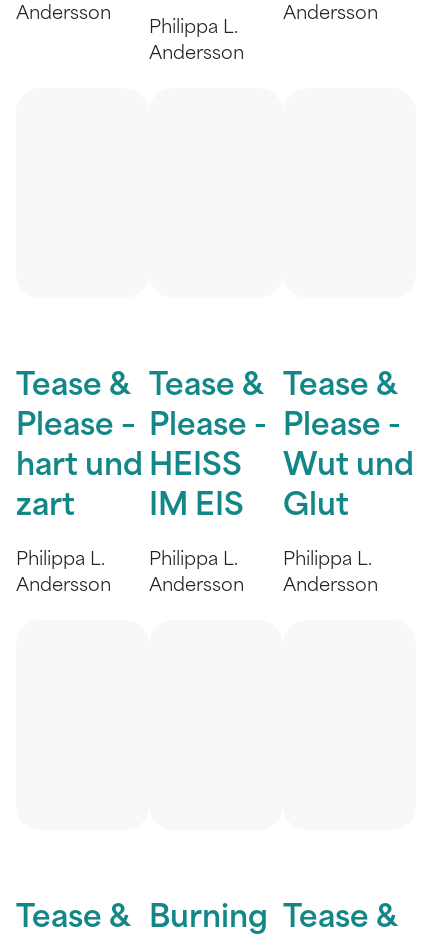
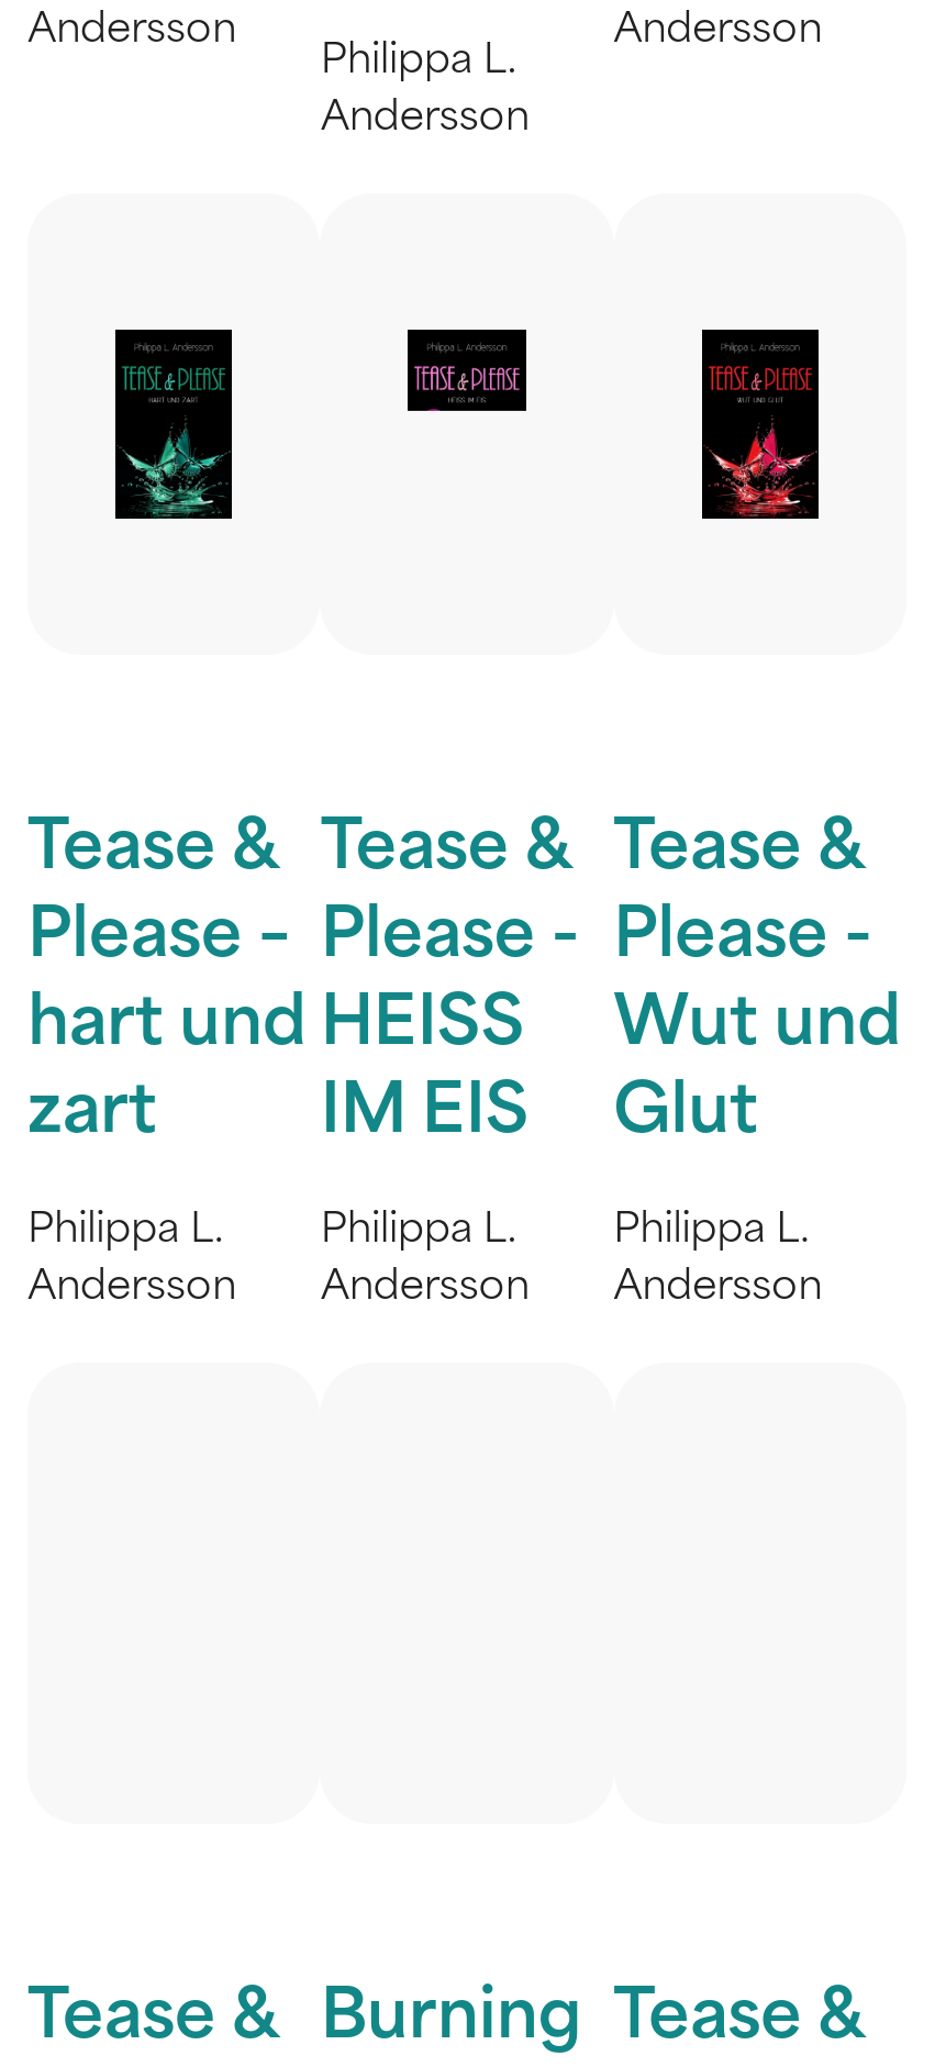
+ [image]

+ [image]

+ [image]
